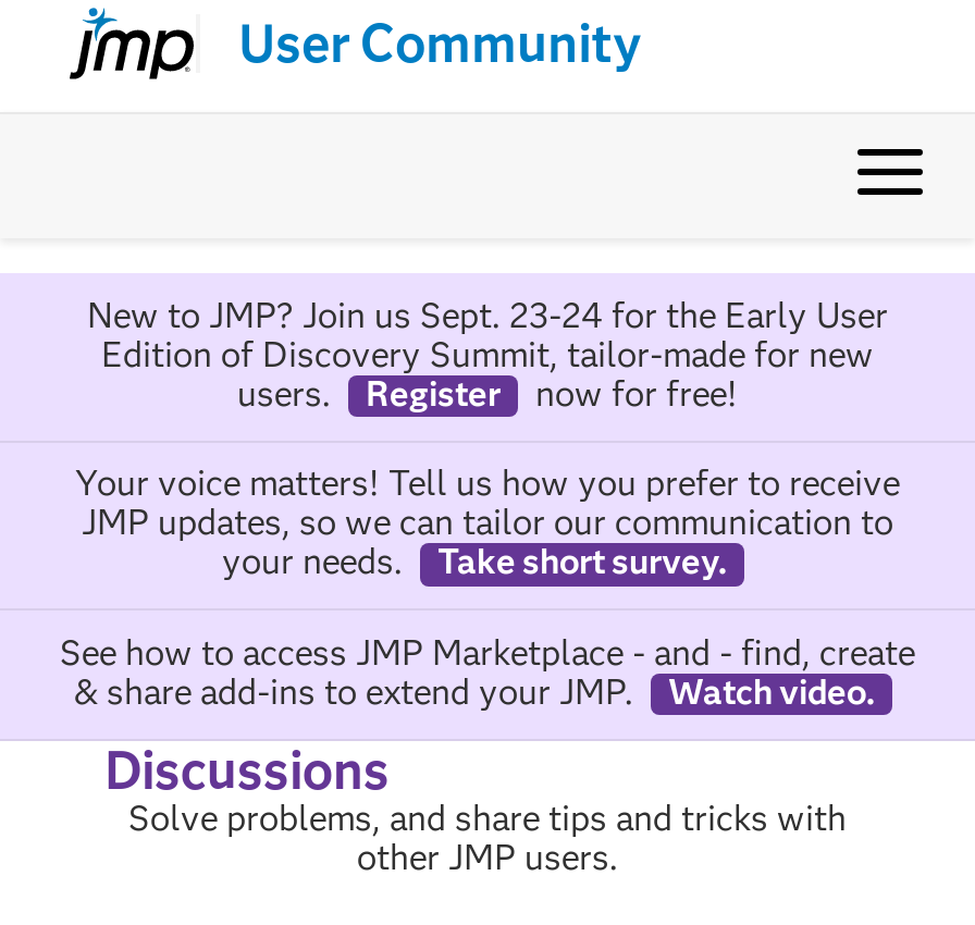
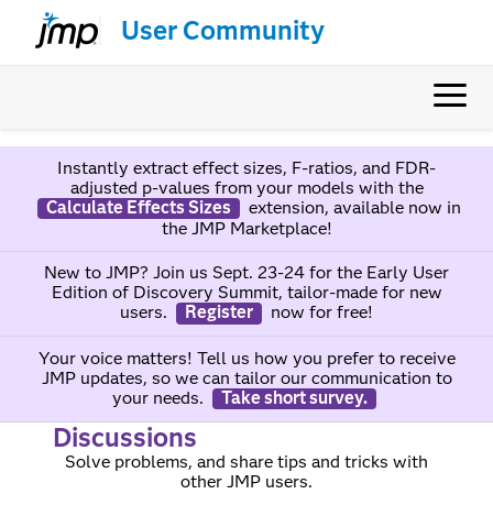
+ Instantly extract effect sizes, F-ratios, and FDR-
+ adjusted p-values from your models with the
+ Calculate Effects Sizes
+ extension, available now in
+ the JMP Marketplace!

moved down: New to JMP? Join us Sept. 23-24 for the Early User | Edition of Discovery Summit, tailor-made for new | users. | ... | your needs. | Take short survey.

- See how to access JMP Marketplace - and - find, create
- & share add-ins to extend your JMP.
- Watch video.
